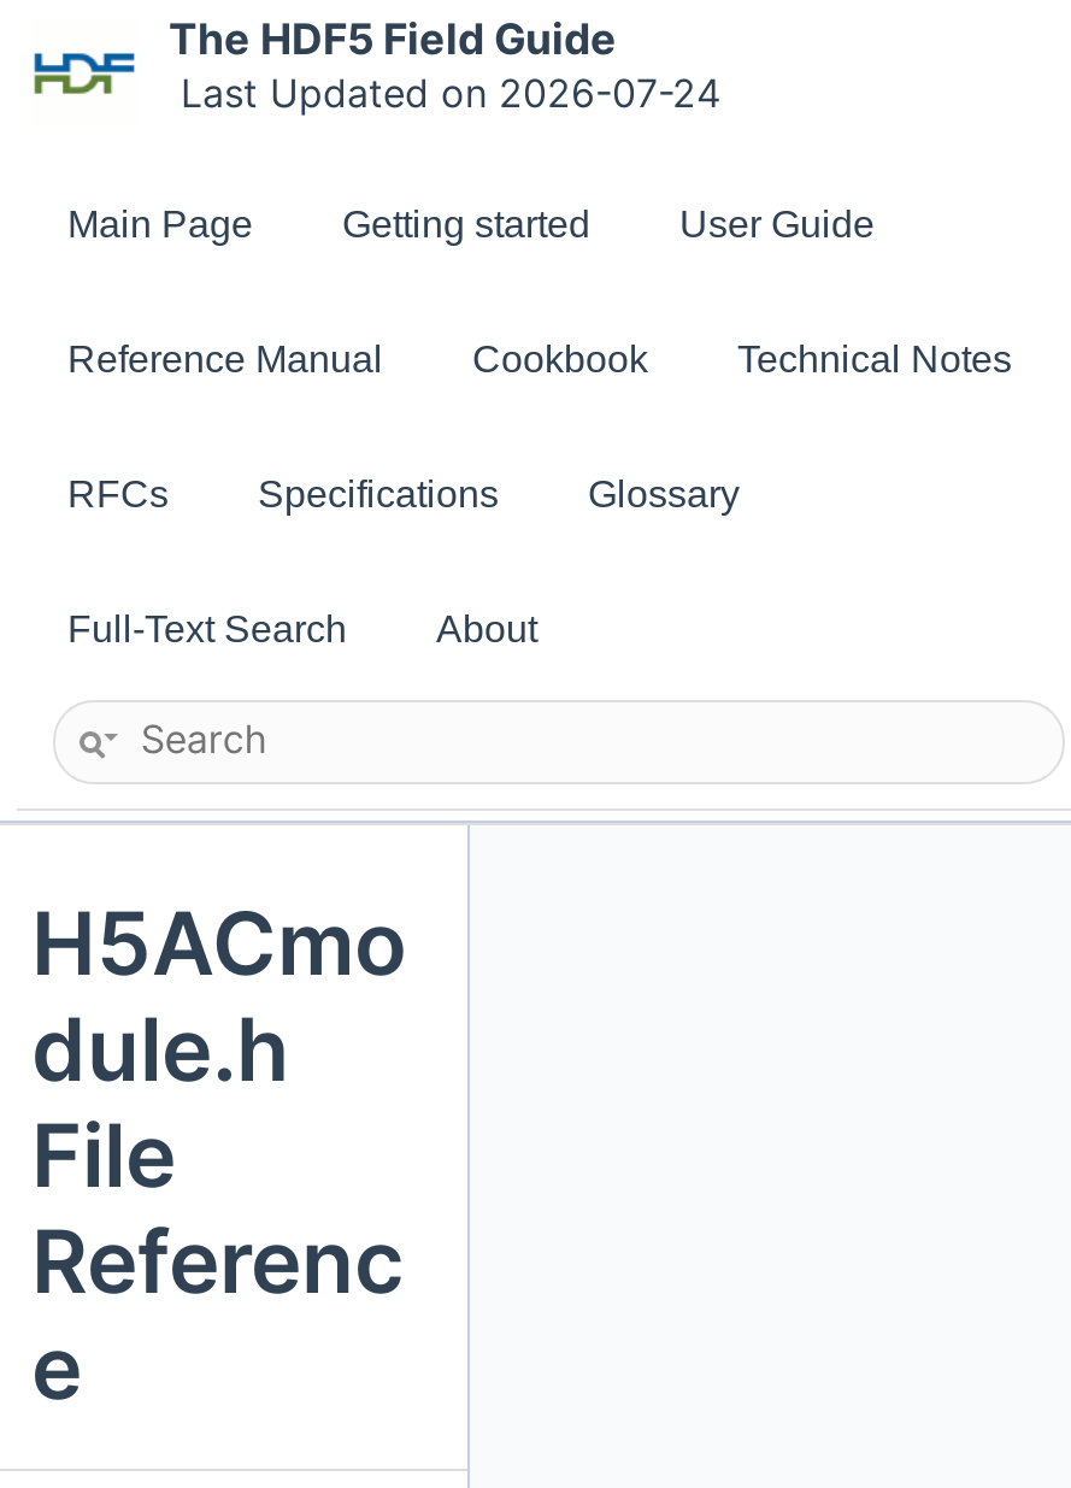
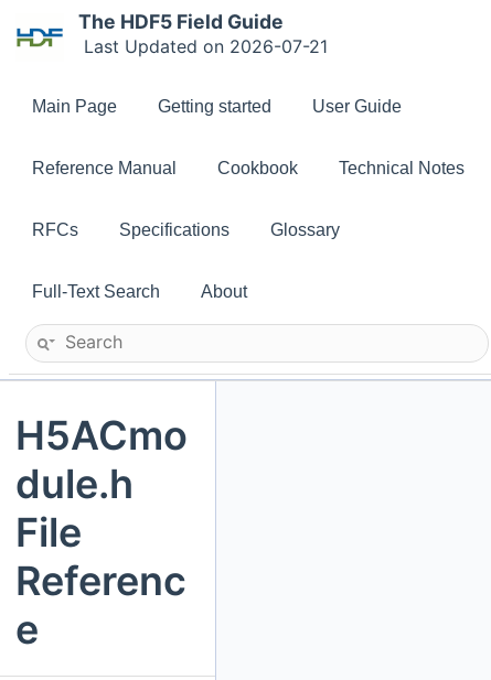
- Last Updated on 2026-07-24
+ Last Updated on 2026-07-21
